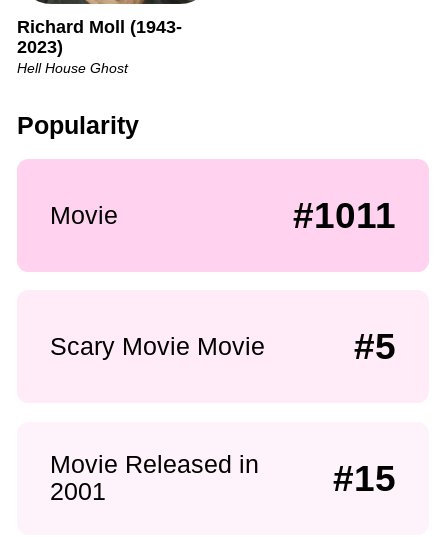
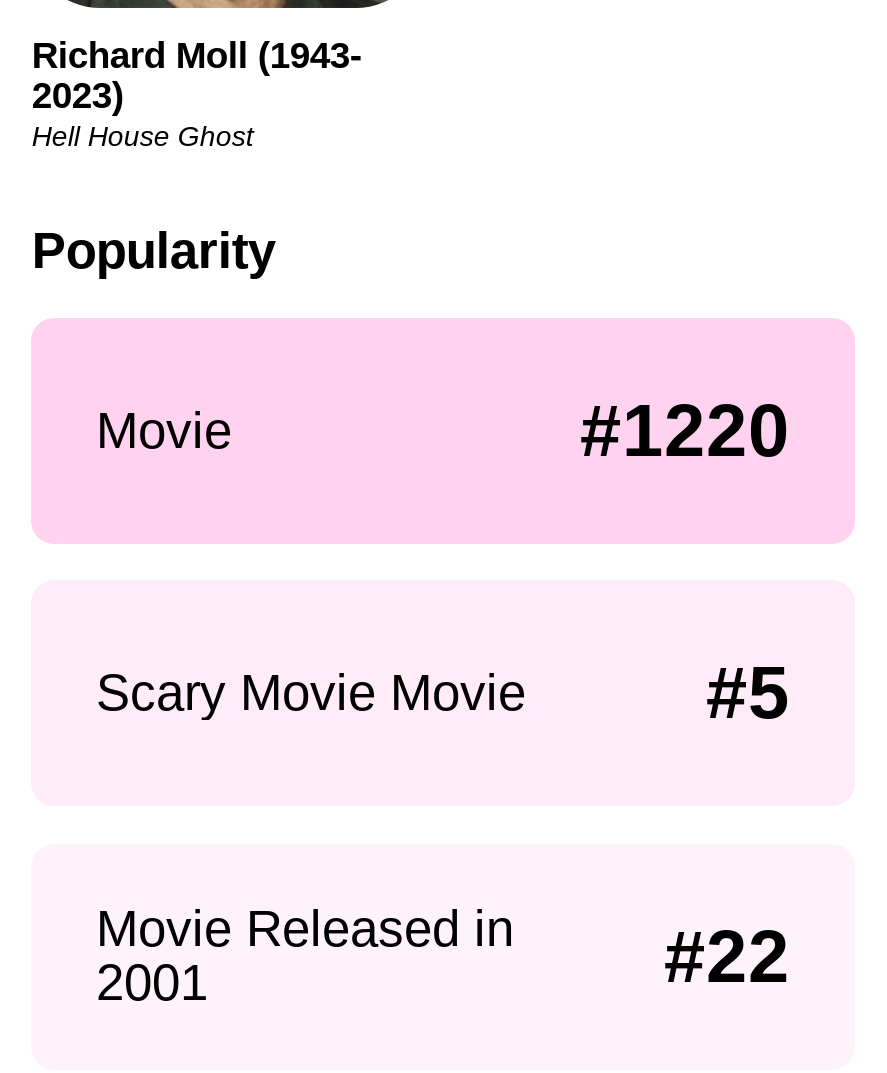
- #1011
+ #1220

- #15
+ #22
